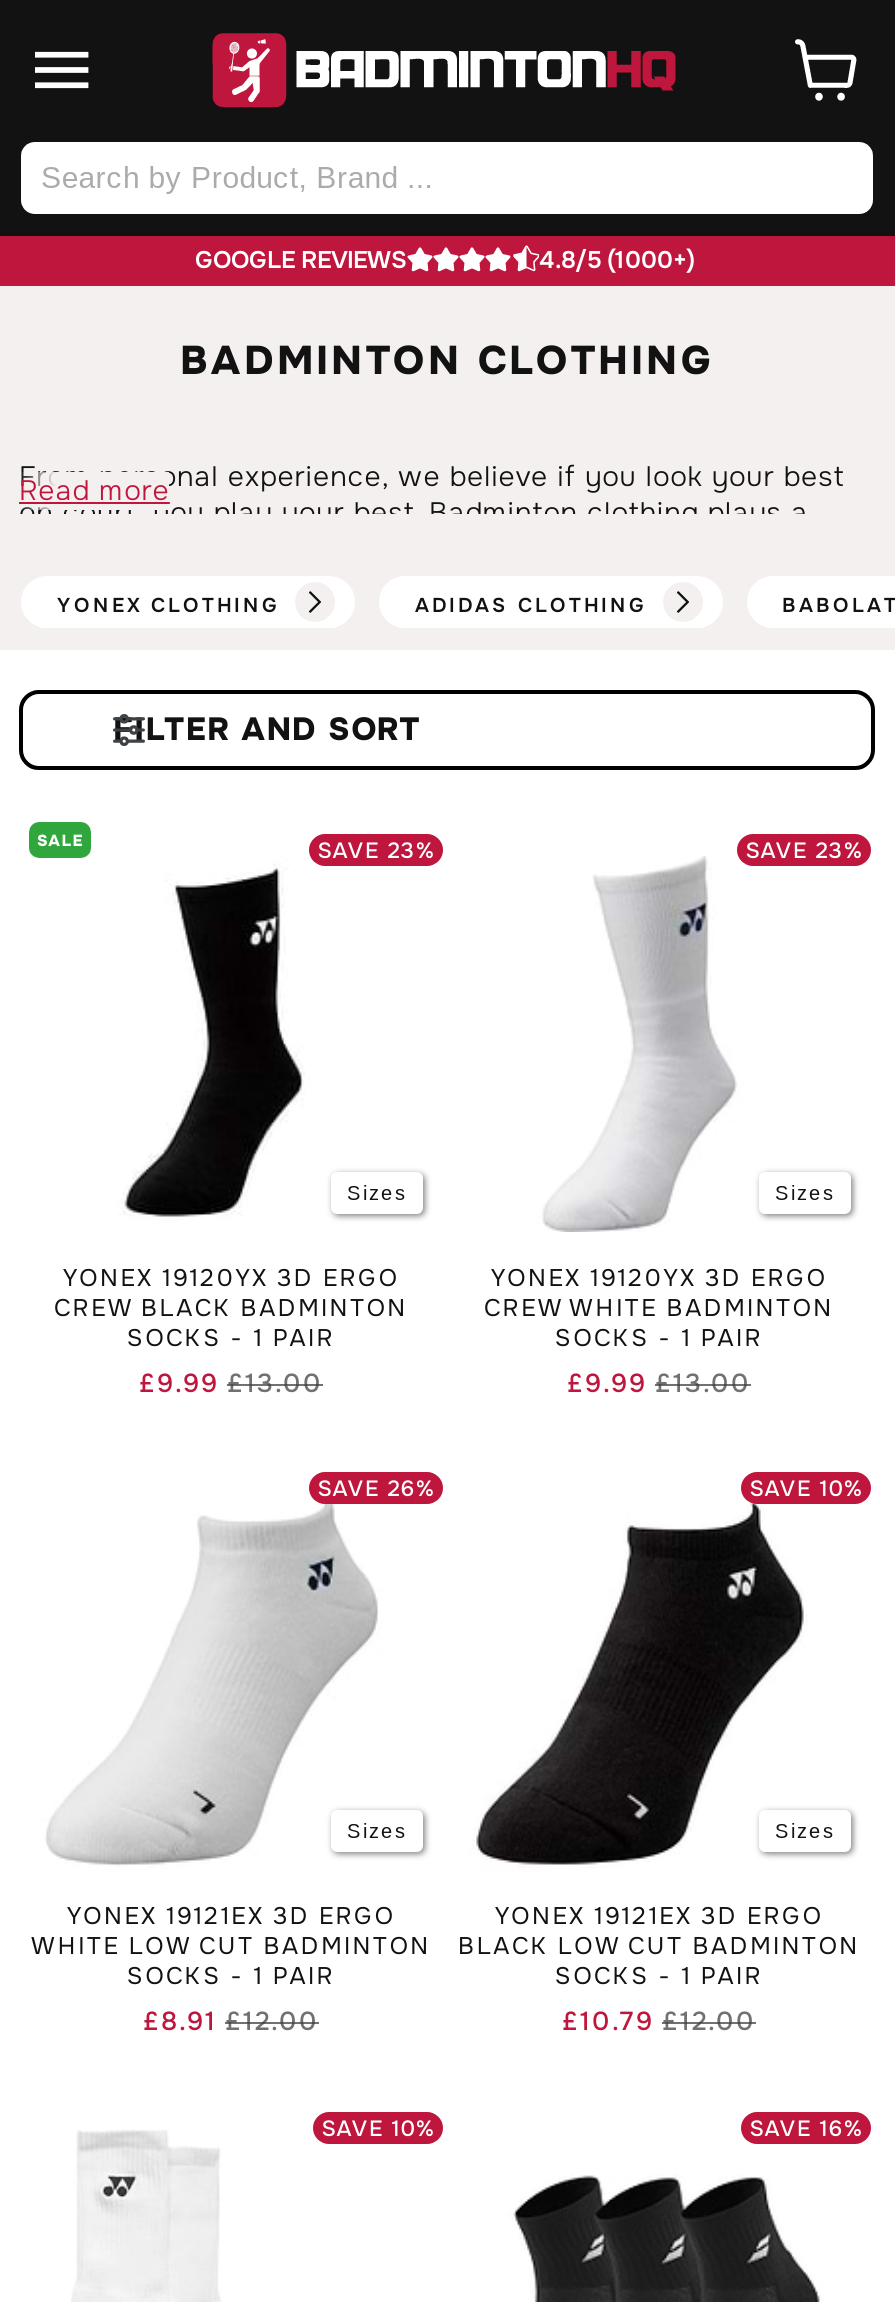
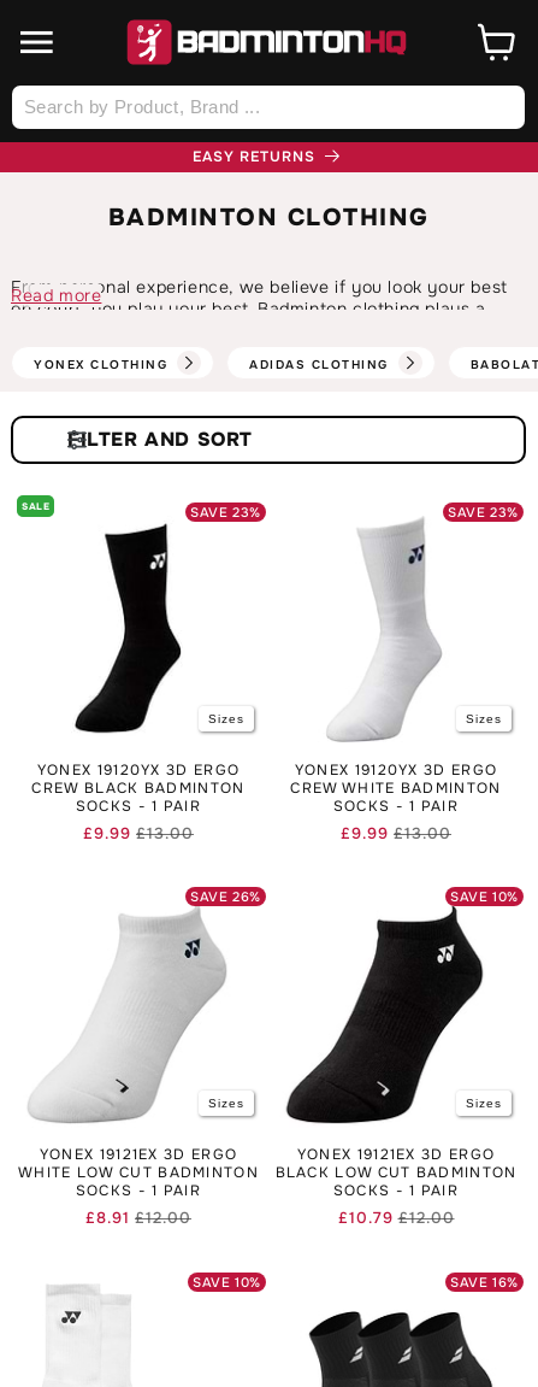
- GOOGLE REVIEWS
- 4.8/5 (1000+)
+ EASY RETURNS
